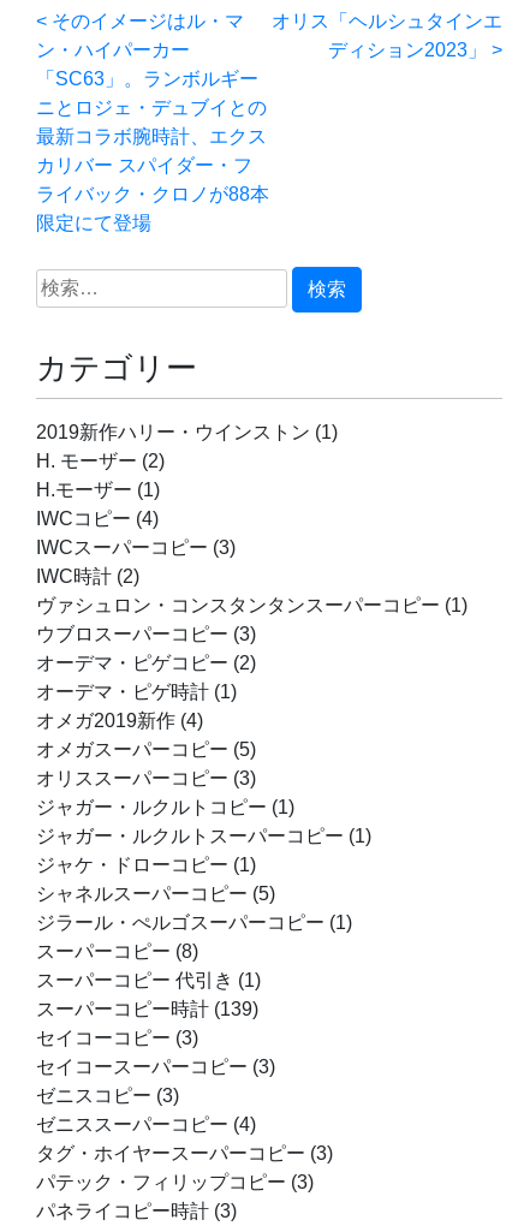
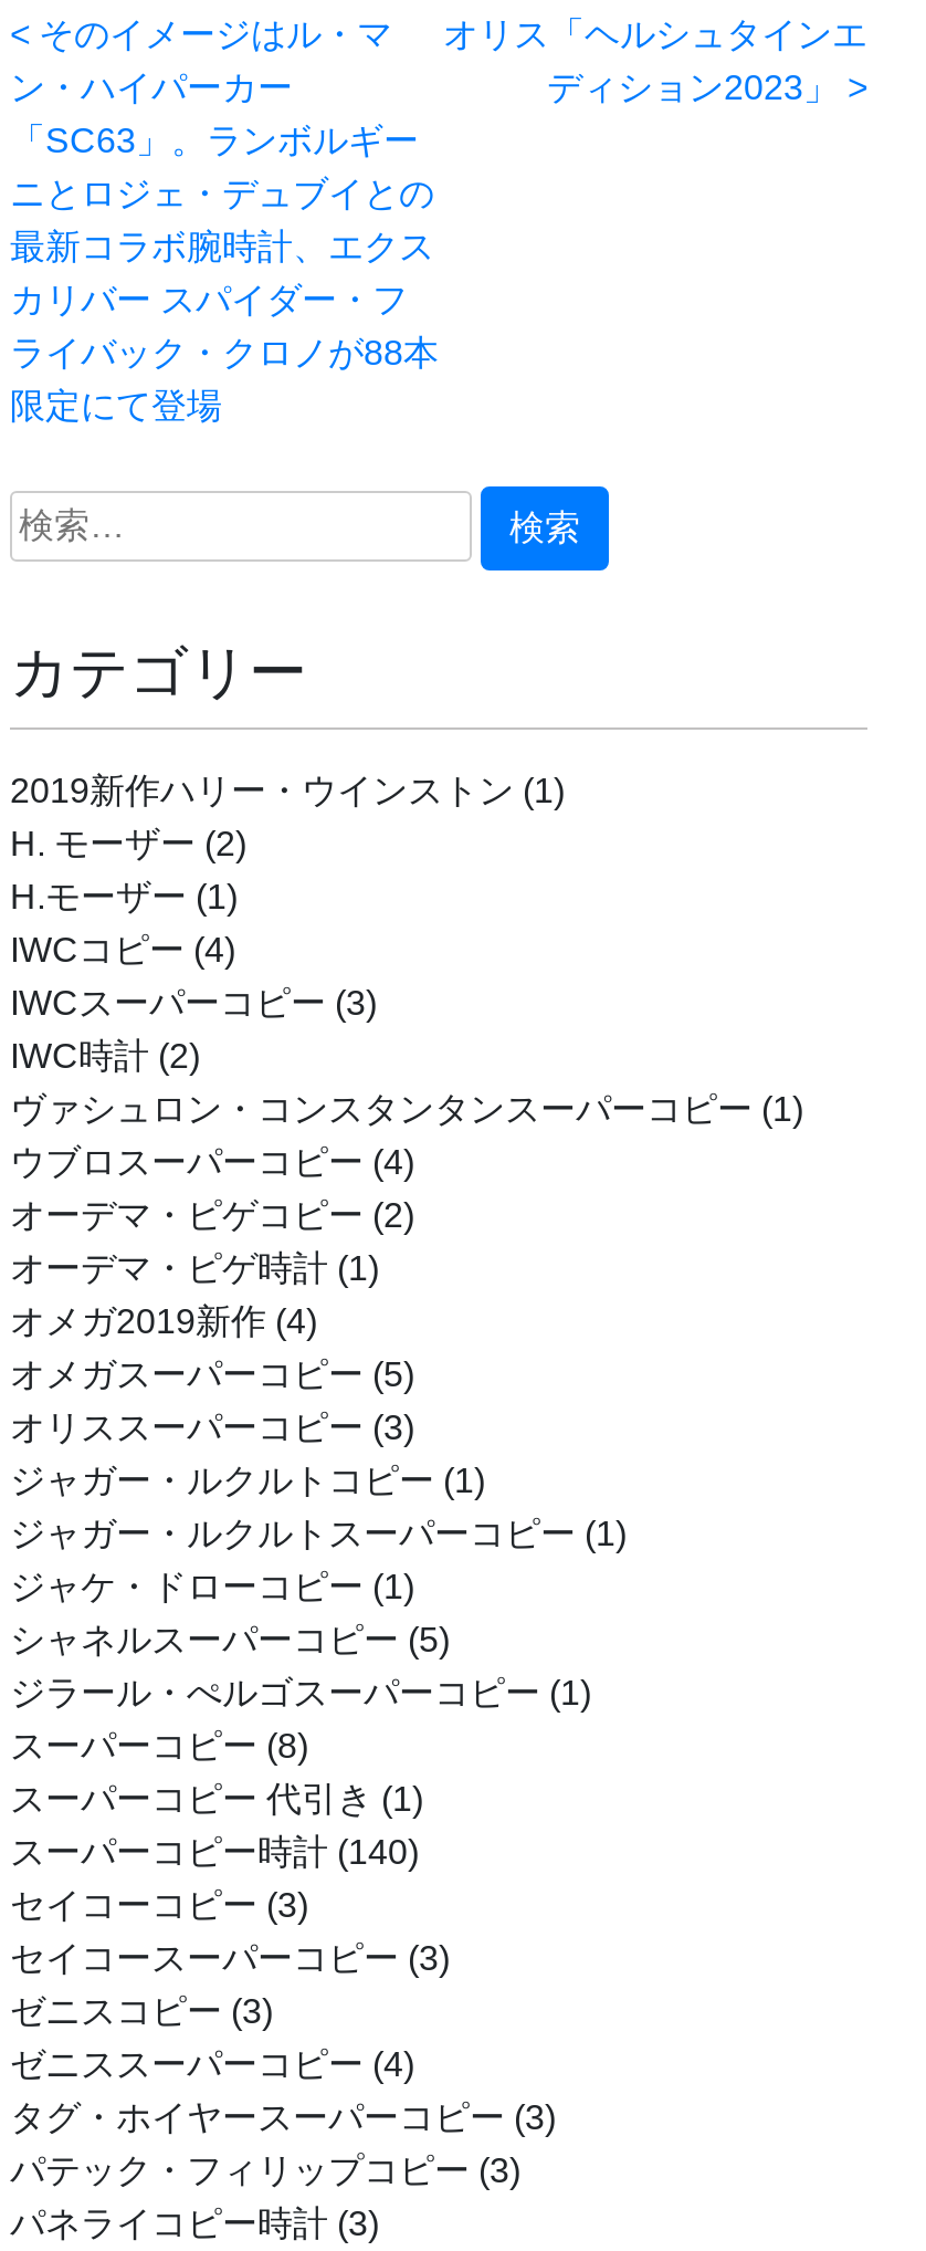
- ウブロスーパーコピー(3)
+ ウブロスーパーコピー(4)

- スーパーコピー時計(139)
+ スーパーコピー時計(140)
